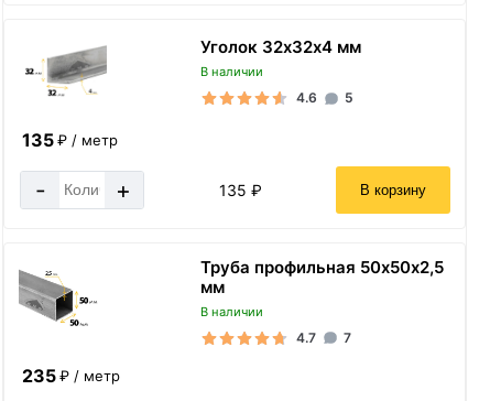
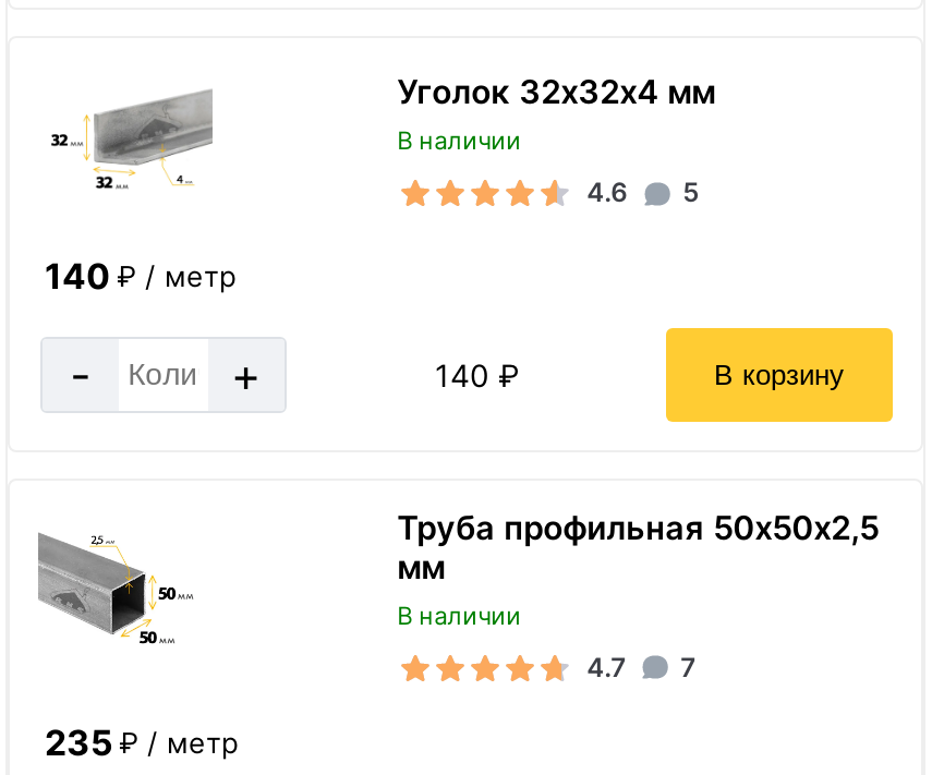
- 135 ₽ / метр
+ 140 ₽ / метр

- 135 ₽
+ 140 ₽
